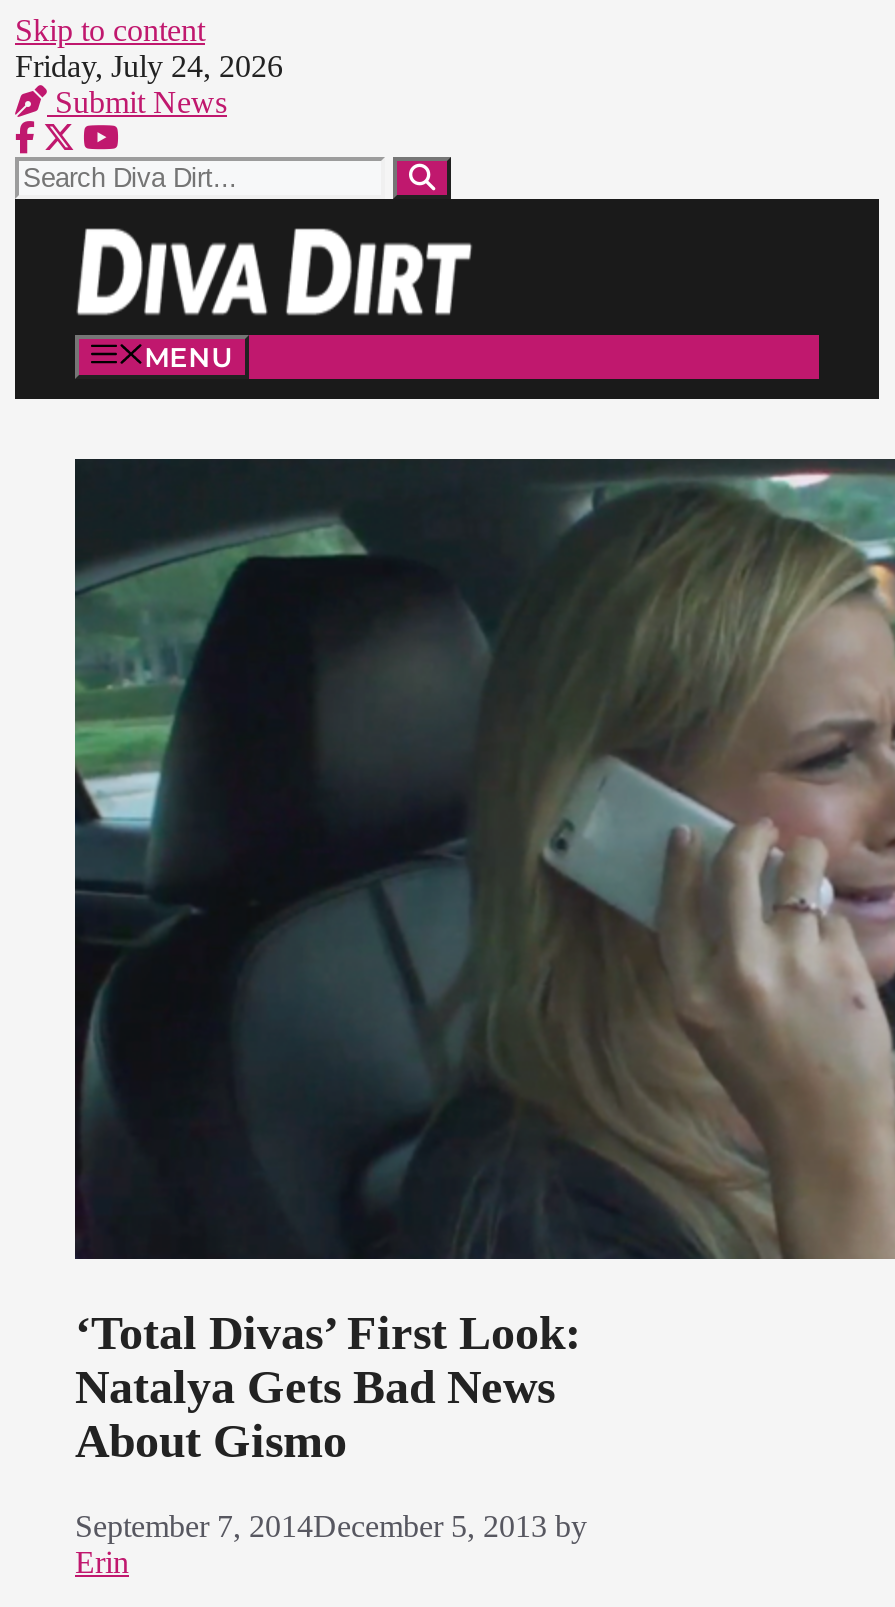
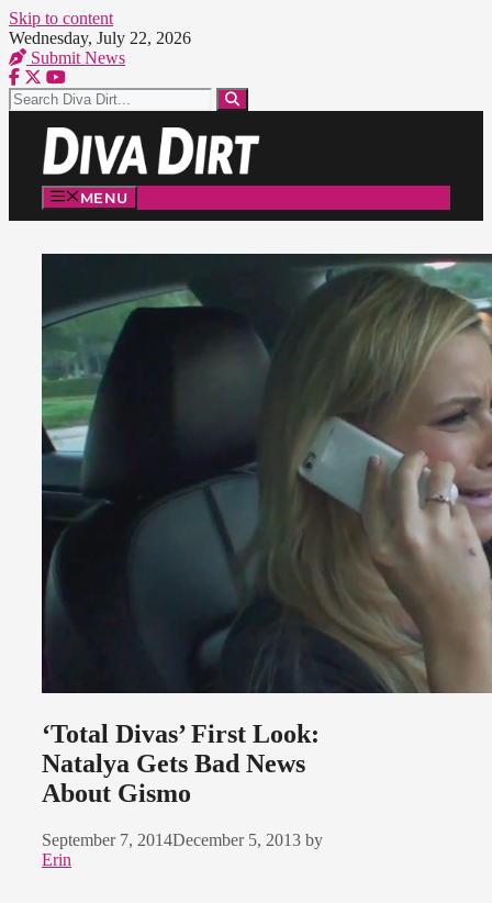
- Friday, July 24, 2026
+ Wednesday, July 22, 2026
